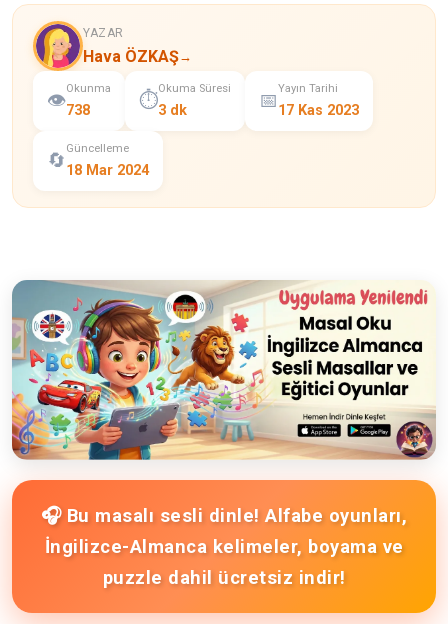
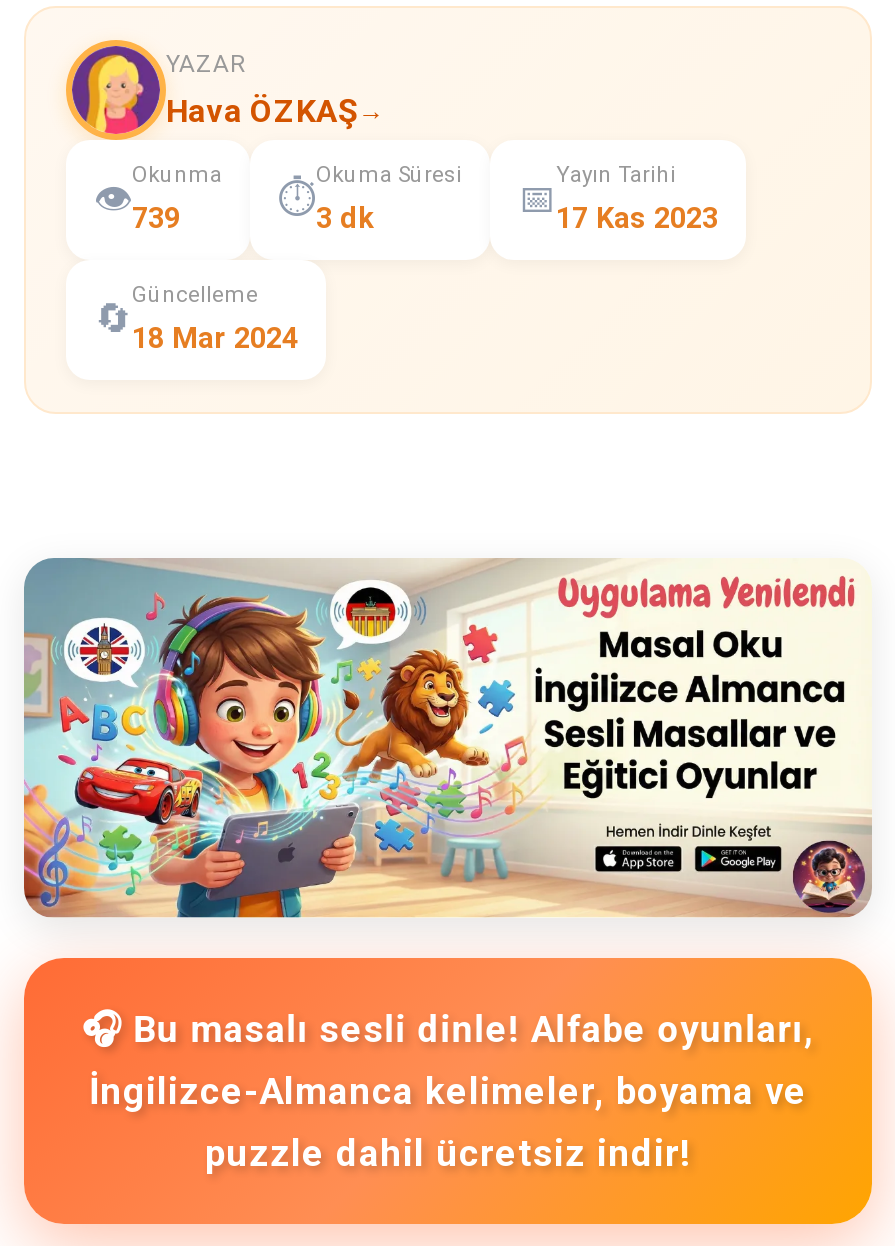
- 738
+ 739
